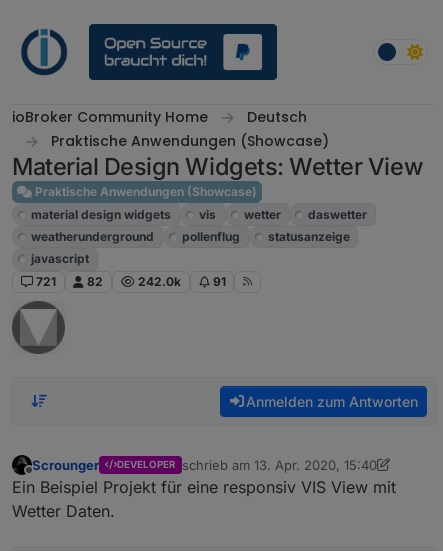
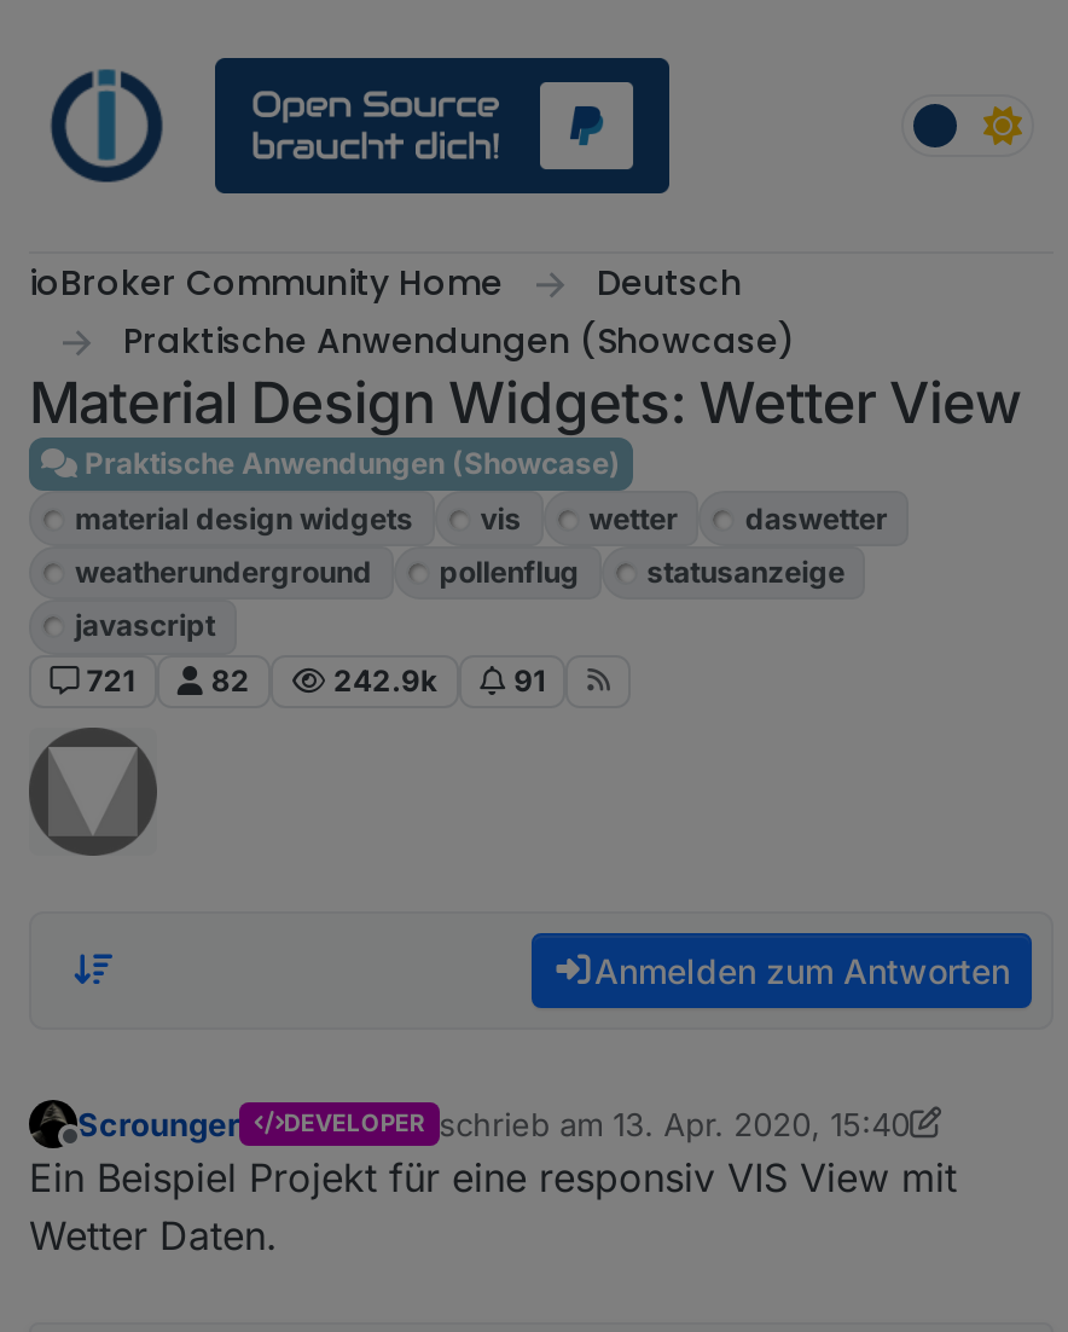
- 242.0k
+ 242.9k
